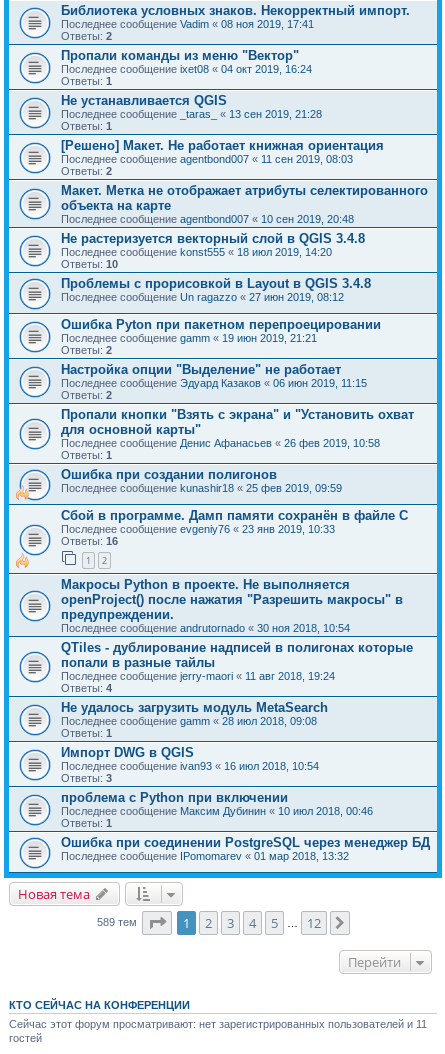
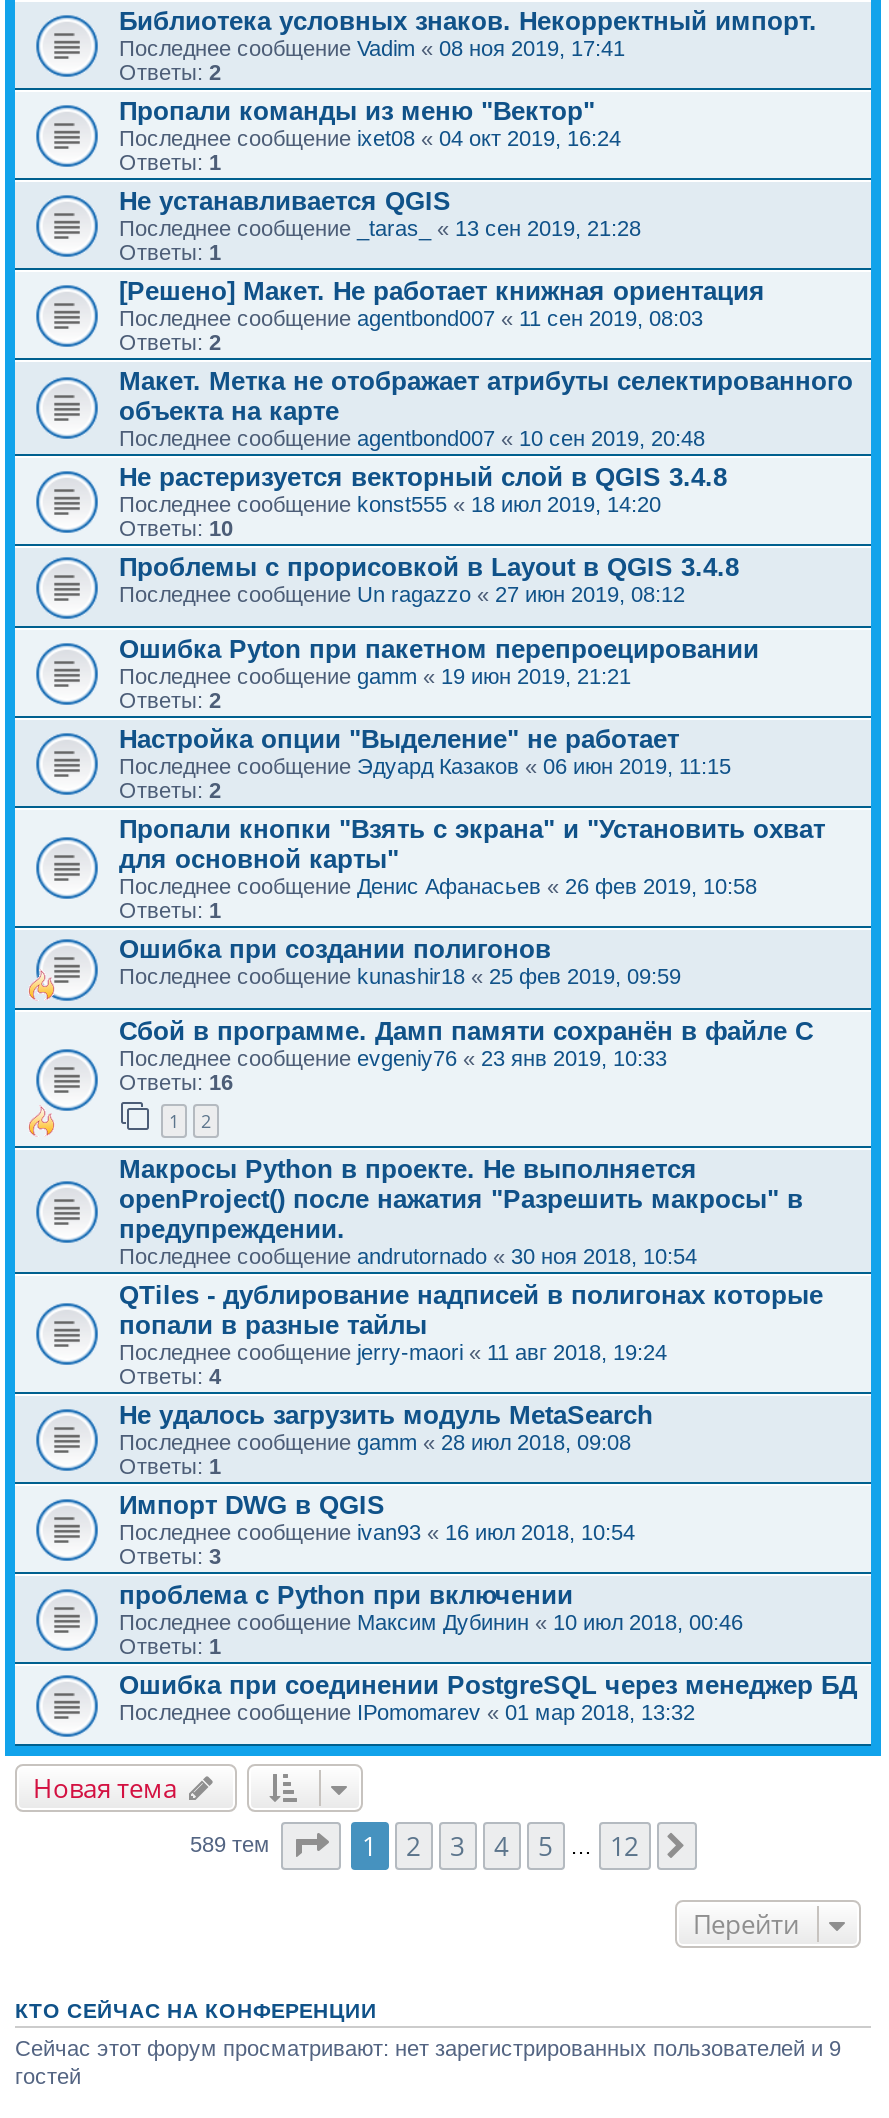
- Сейчас этот форум просматривают: нет зарегистрированных пользователей и 11
+ Сейчас этот форум просматривают: нет зарегистрированных пользователей и 9
